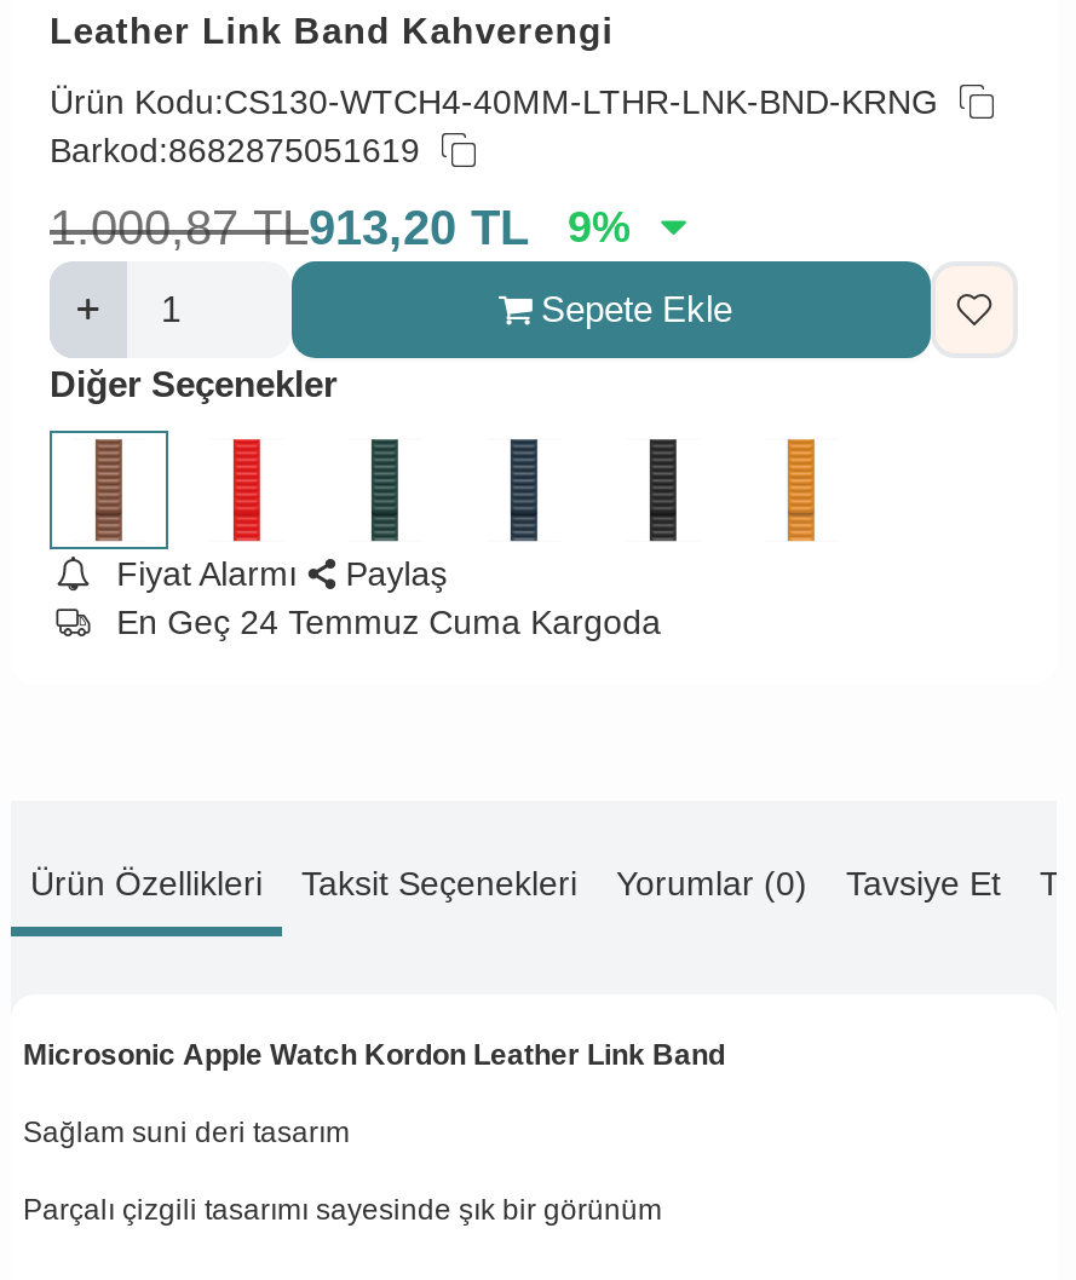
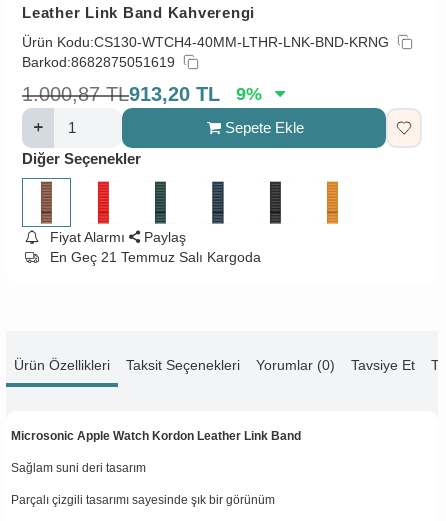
- En Geç 24 Temmuz Cuma Kargoda
+ En Geç 21 Temmuz Salı Kargoda
